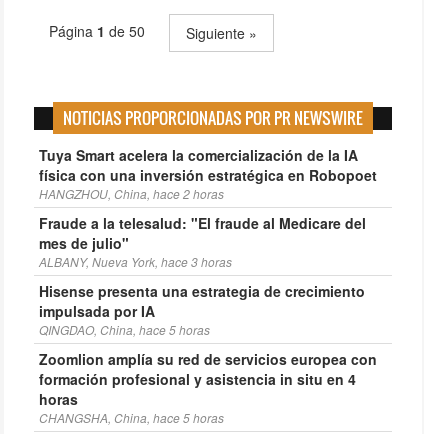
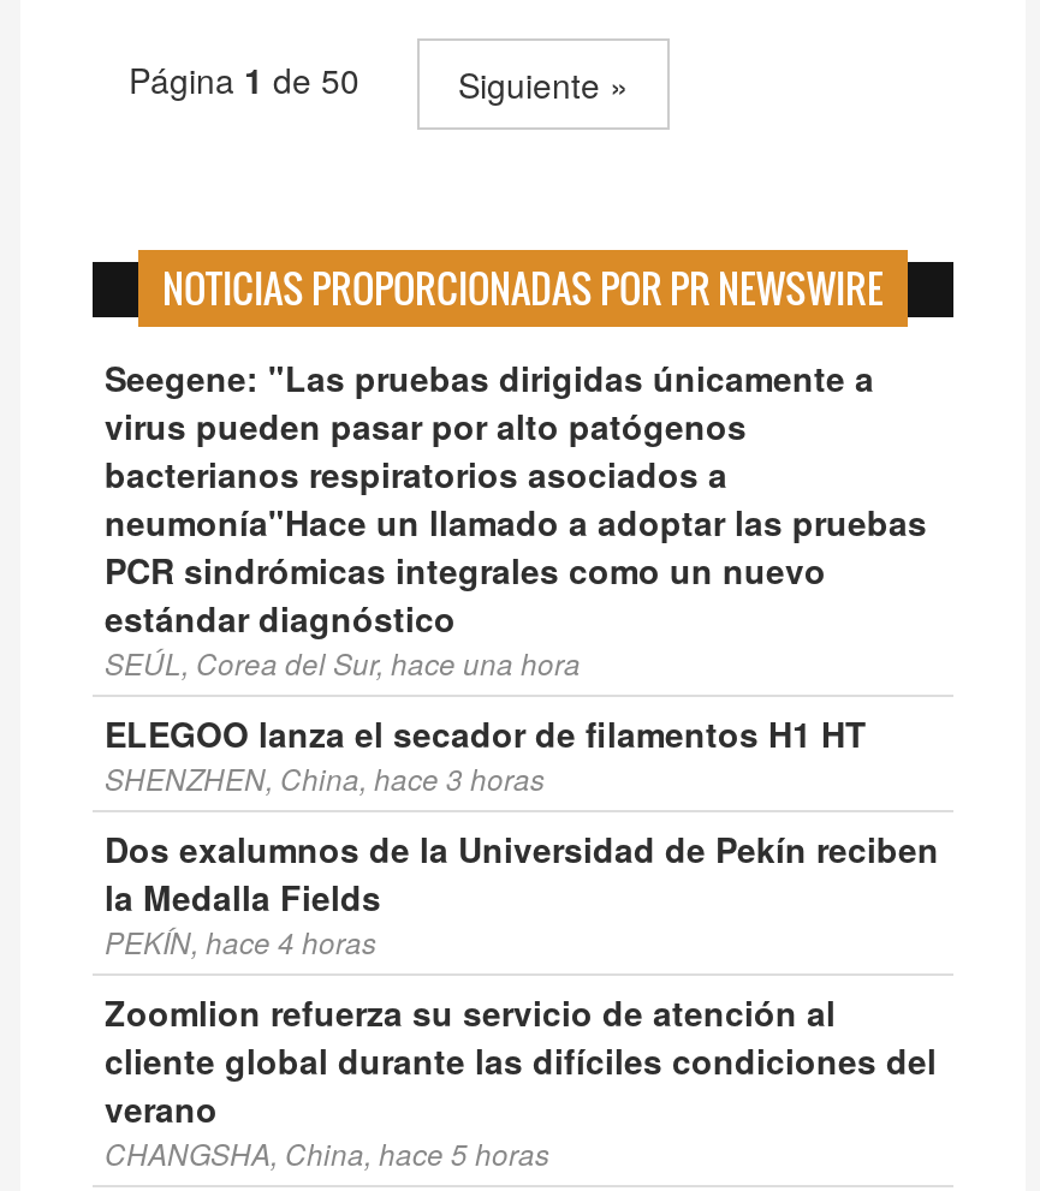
- Tuya Smart acelera la comercialización de la IA
- física con una inversión estratégica en Robopoet
- HANGZHOU, China, hace 2 horas
+ Seegene: "Las pruebas dirigidas únicamente a
+ virus pueden pasar por alto patógenos
+ bacterianos respiratorios asociados a
+ neumonía"Hace un llamado a adoptar las pruebas
+ PCR sindrómicas integrales como un nuevo
+ estándar diagnóstico
+ SEÚL, Corea del Sur, hace una hora

- Fraude a la telesalud: "El fraude al Medicare del
- mes de julio"
- ALBANY, Nueva York, hace 3 horas
+ ELEGOO lanza el secador de filamentos H1 HT
+ SHENZHEN, China, hace 3 horas

- Hisense presenta una estrategia de crecimiento
- impulsada por IA
- QINGDAO, China, hace 5 horas
+ Dos exalumnos de la Universidad de Pekín reciben
+ la Medalla Fields
+ PEKÍN, hace 4 horas

- Zoomlion amplía su red de servicios europea con
- formación profesional y asistencia in situ en 4
- horas
+ Zoomlion refuerza su servicio de atención al
+ cliente global durante las difíciles condiciones del
+ verano
